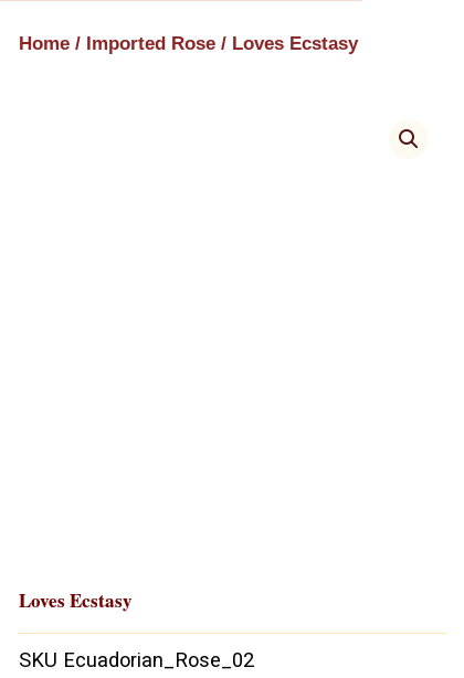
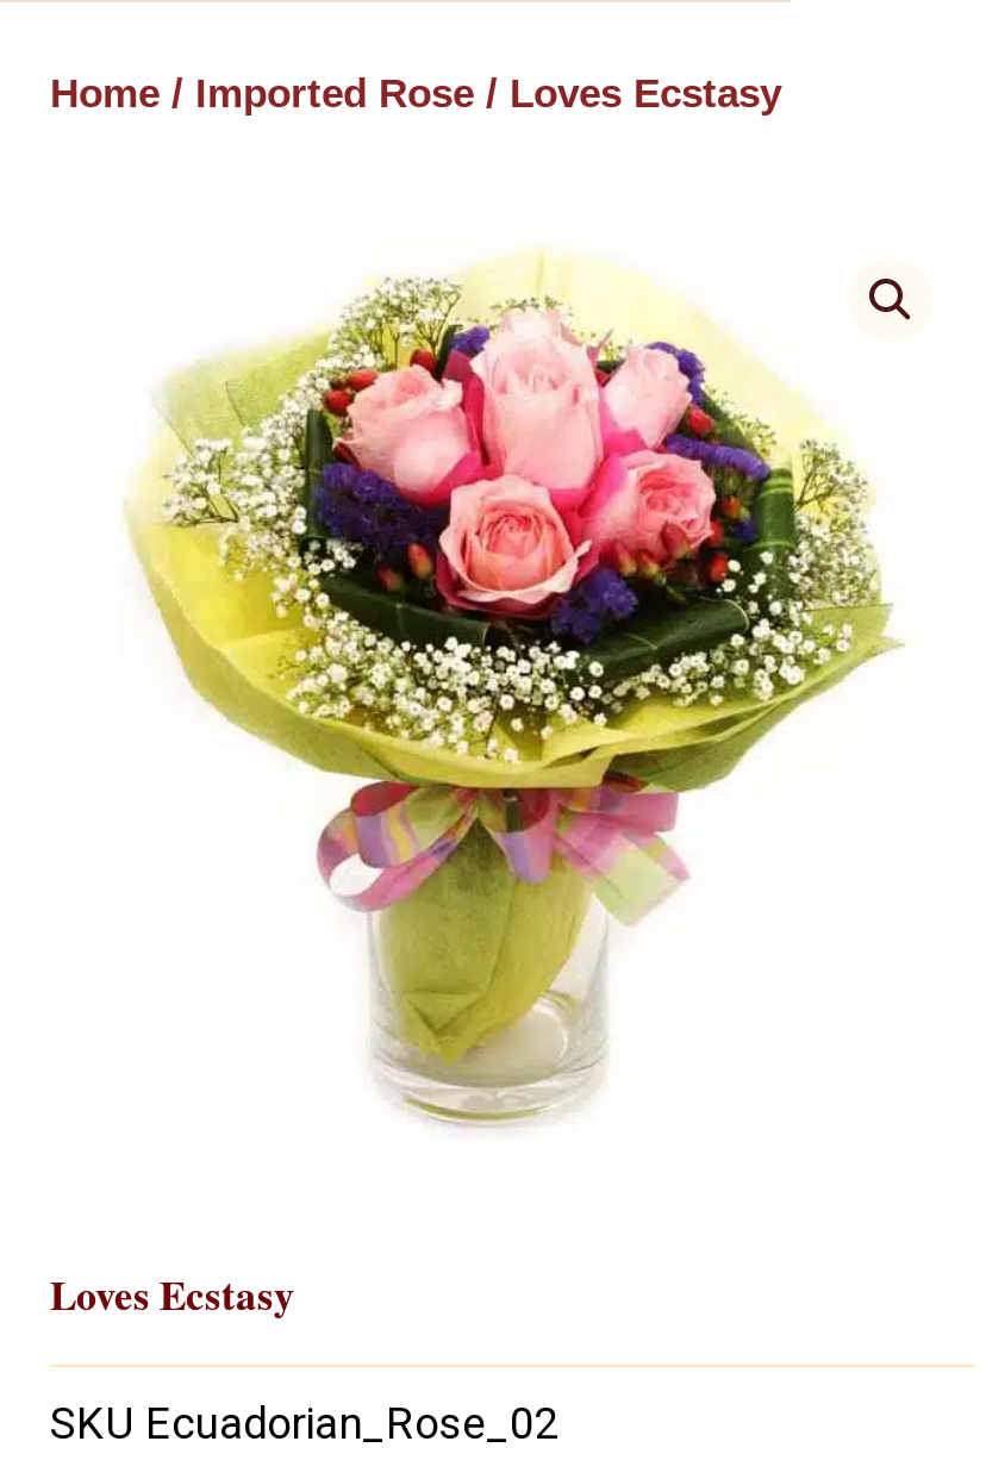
+ [image]
